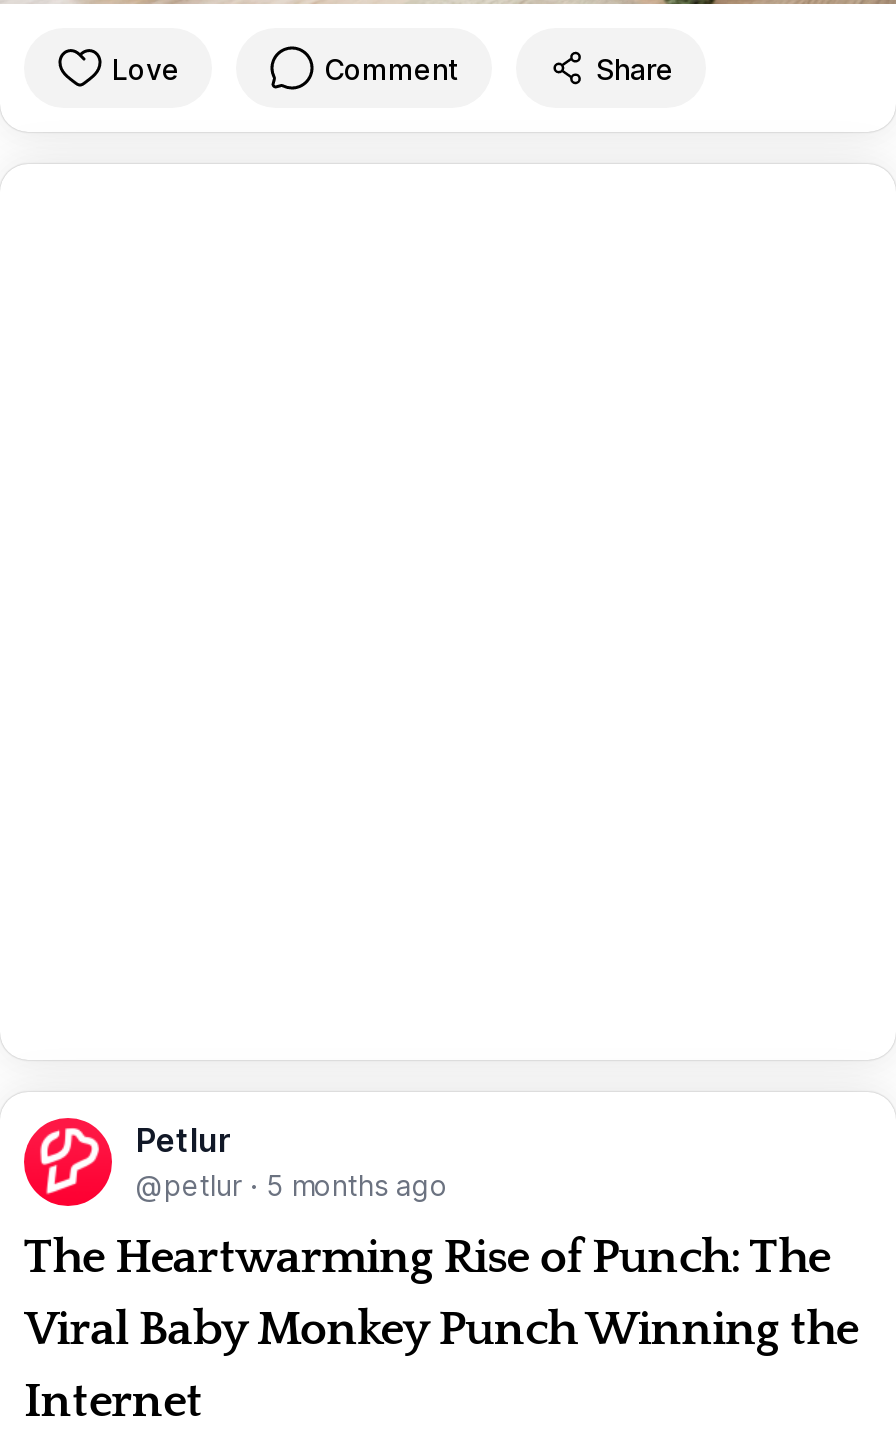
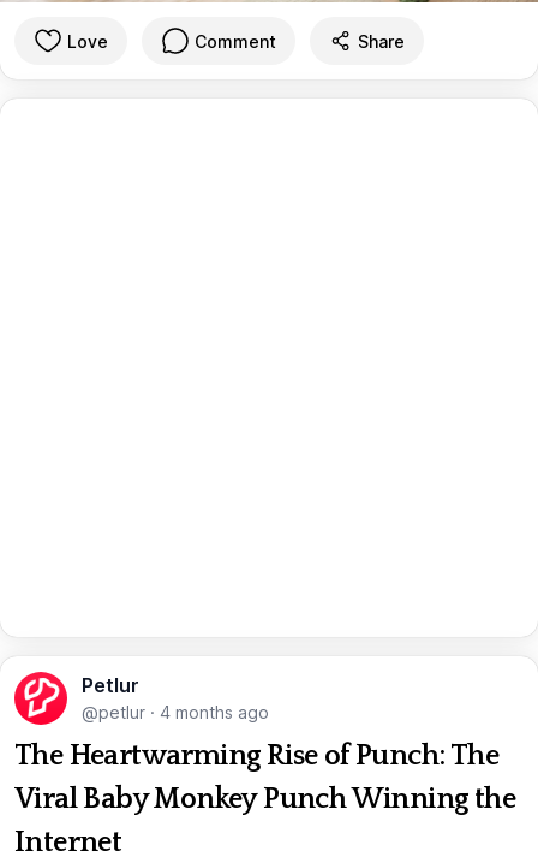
- @petlur · 5 months ago
+ @petlur · 4 months ago
